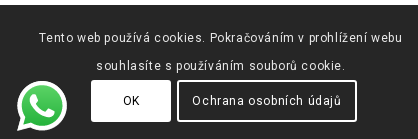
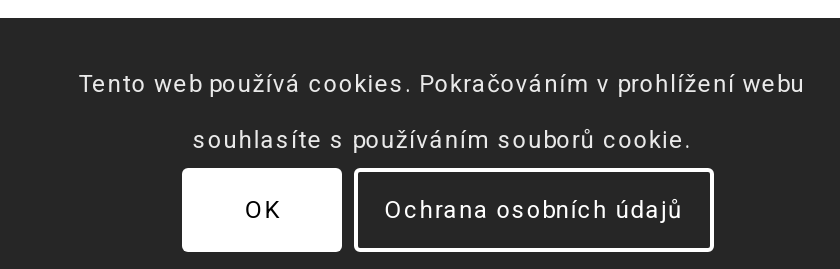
- [image]
